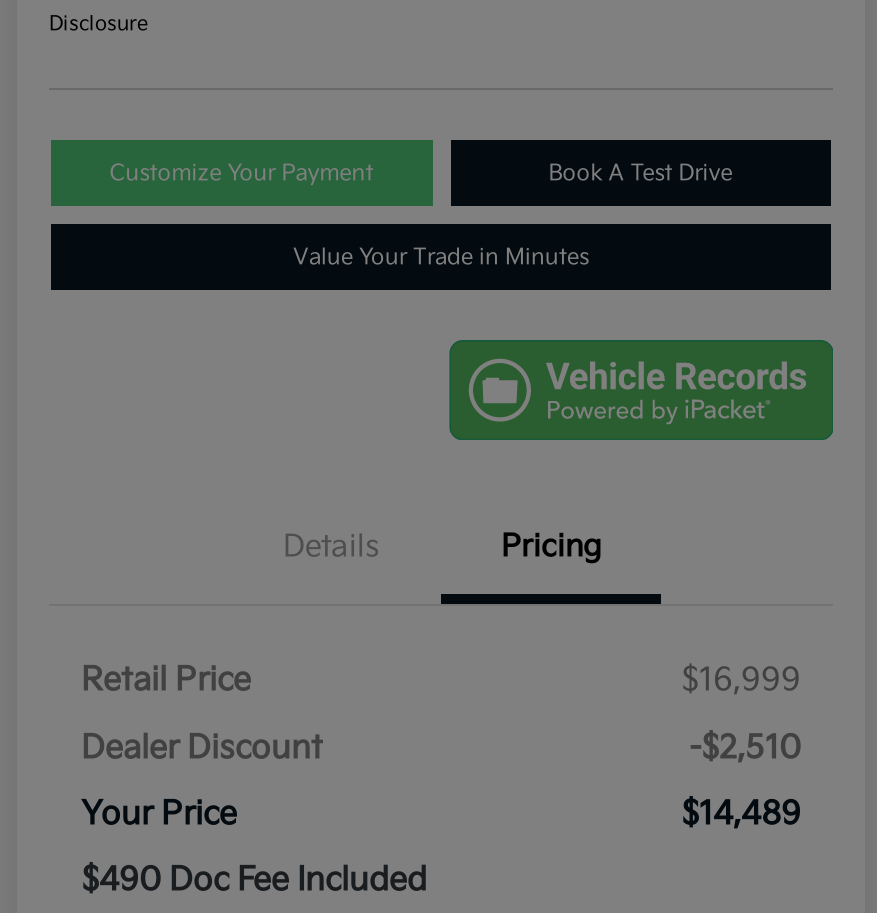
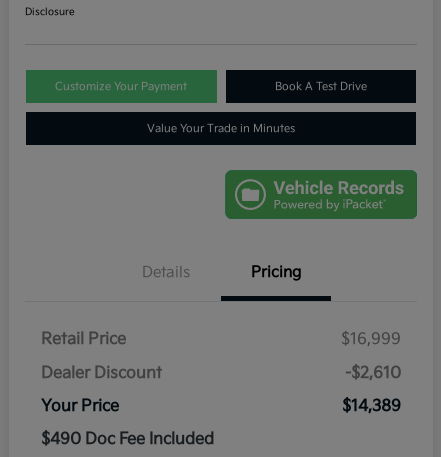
- -$2,510
+ -$2,610

- $14,489
+ $14,389
